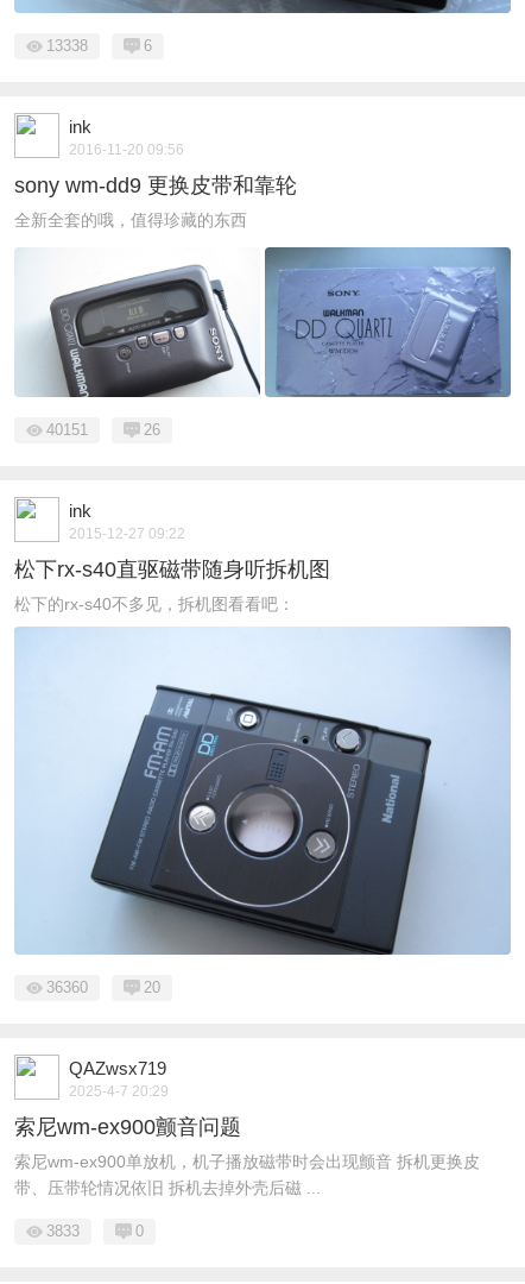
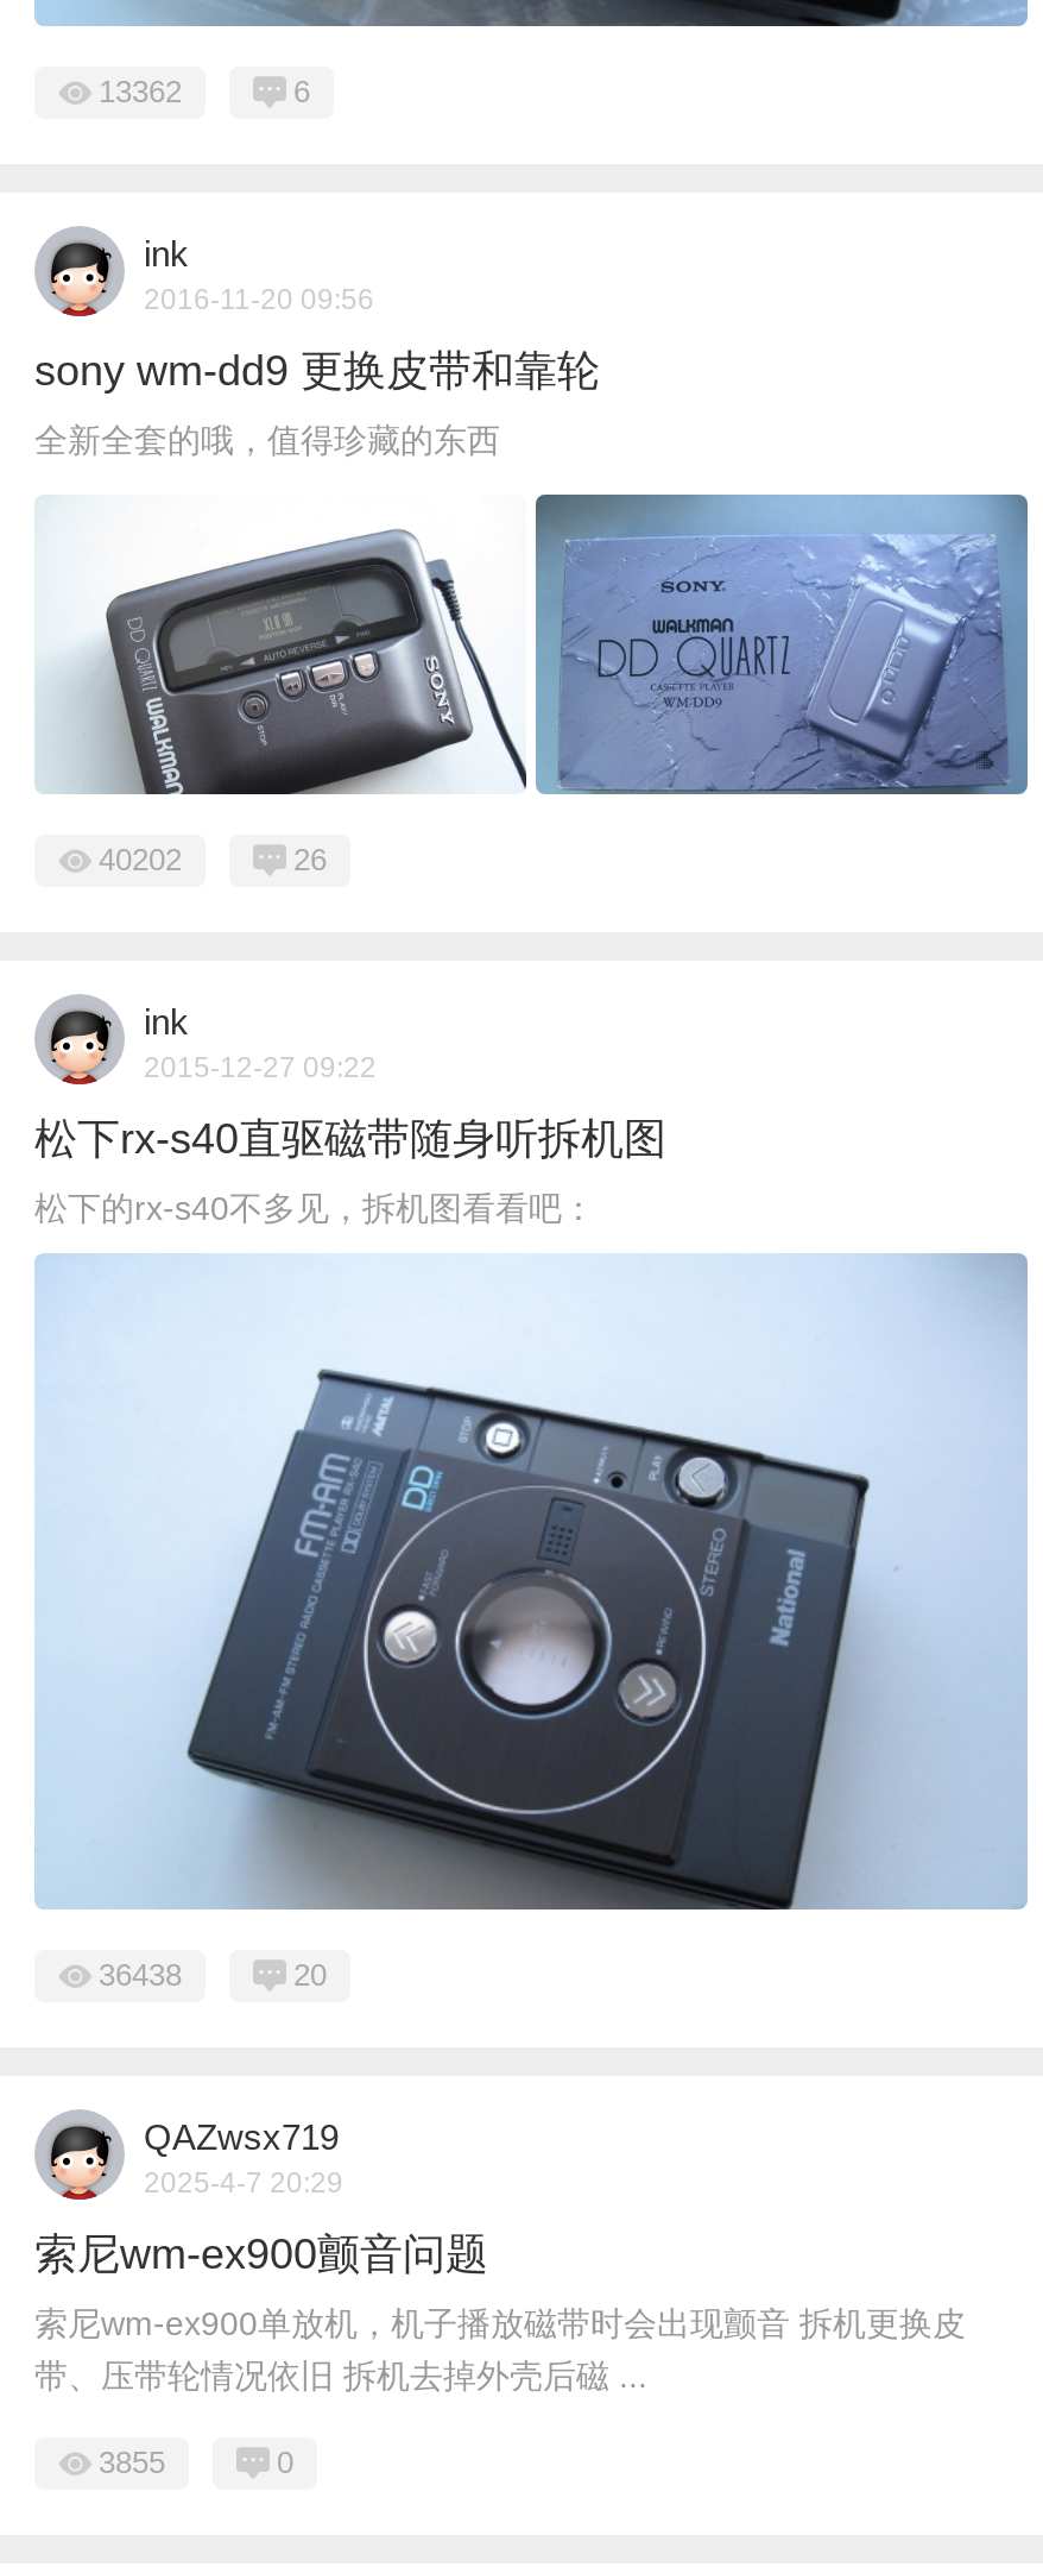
- 13338
+ 13362

- [image]
+ [image]

- 40151
+ 40202

- [image]
+ [image]

- 36360
+ 36438

- [image]
+ [image]

- 3833
+ 3855
